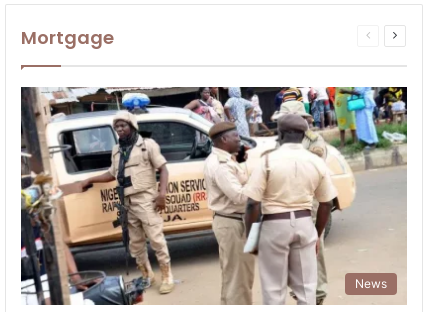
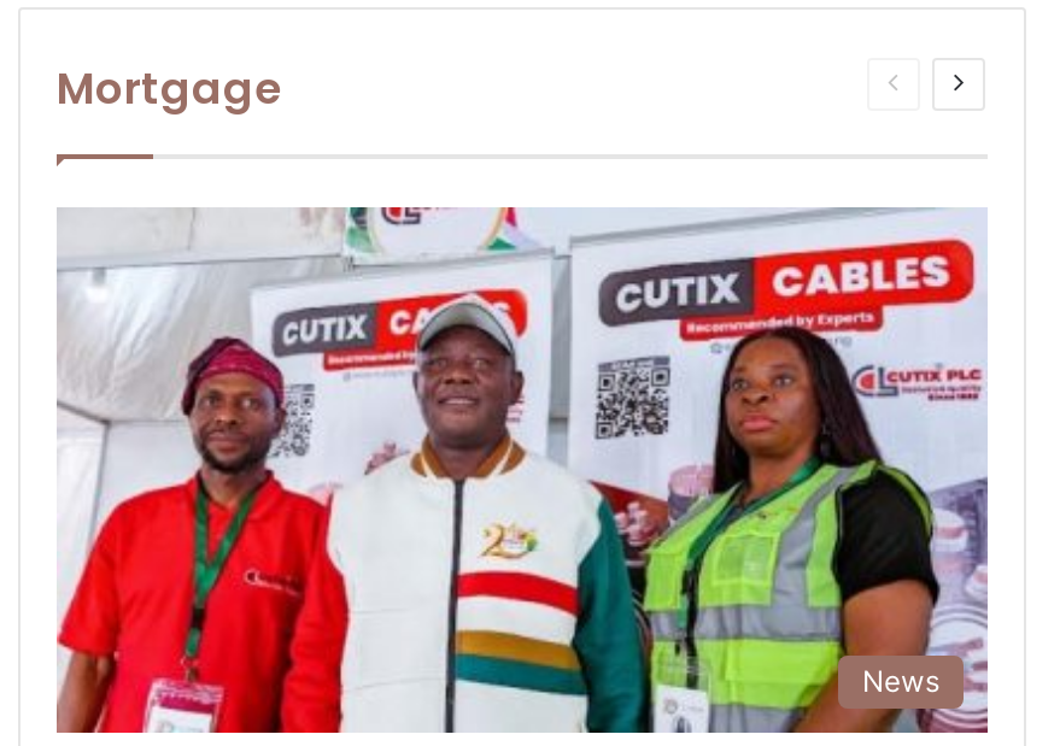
- [image]
+ [image]
